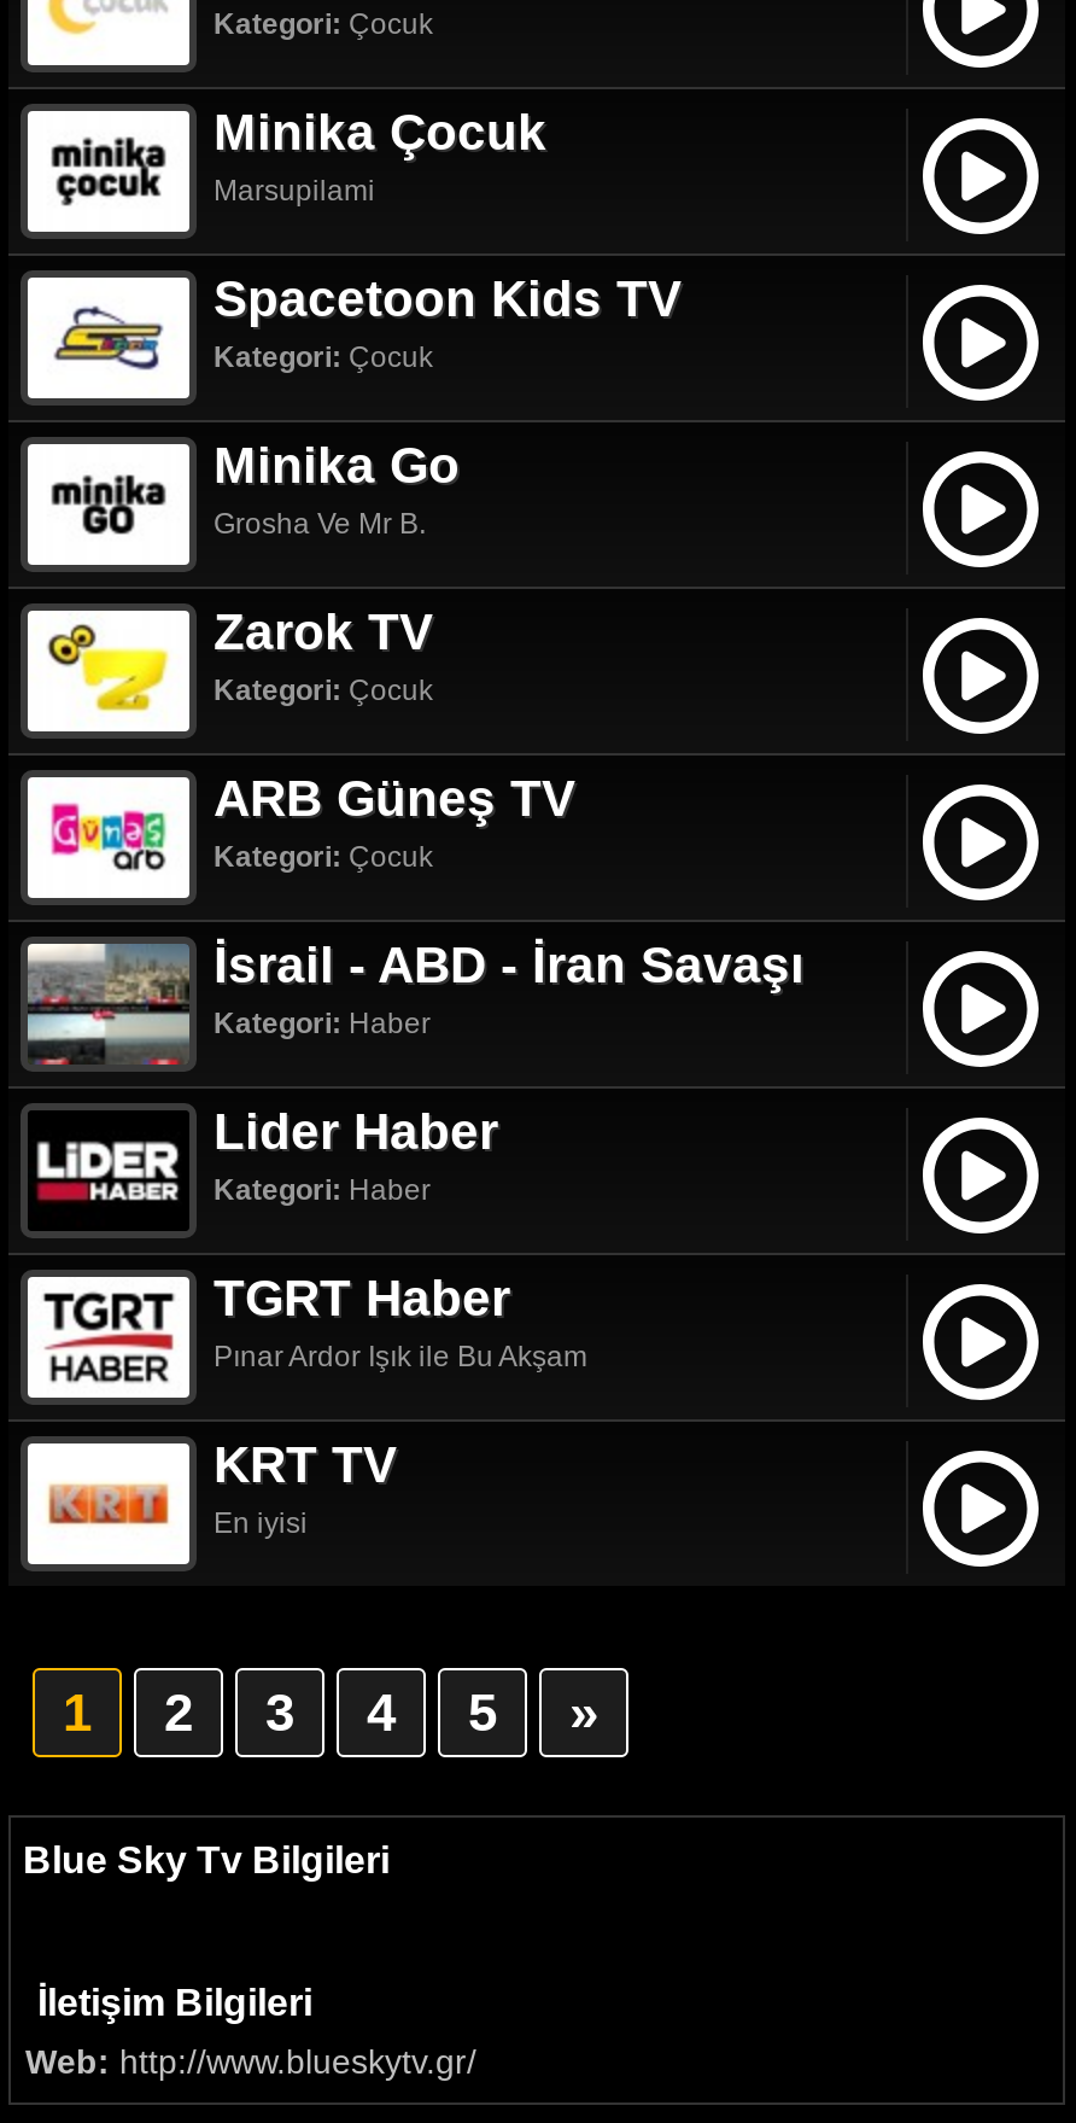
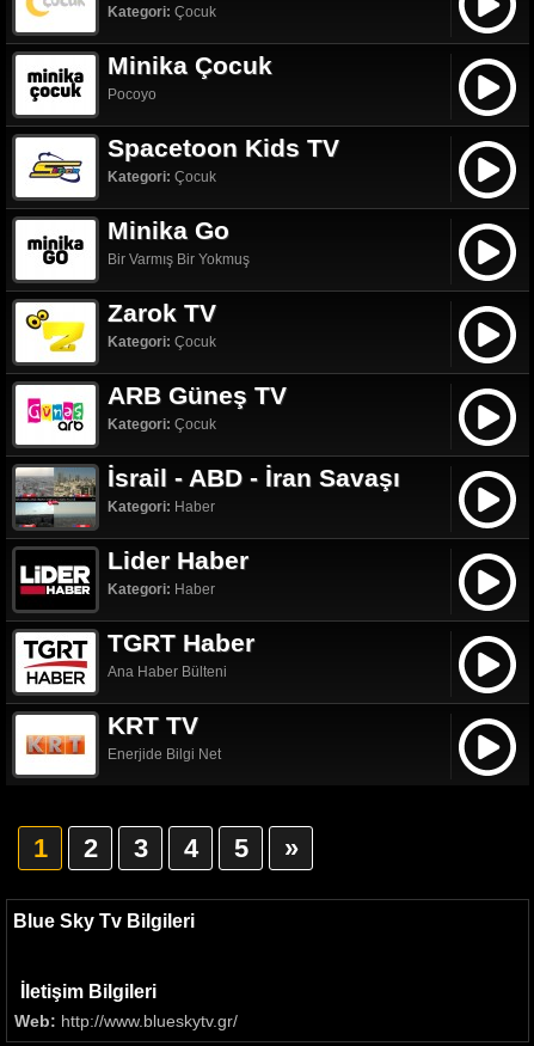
- Marsupilami
+ Pocoyo

- Grosha Ve Mr B.
+ Bir Varmış Bir Yokmuş

- Pınar Ardor Işık ile Bu Akşam
+ Ana Haber Bülteni

- En iyisi
+ Enerjide Bilgi Net
